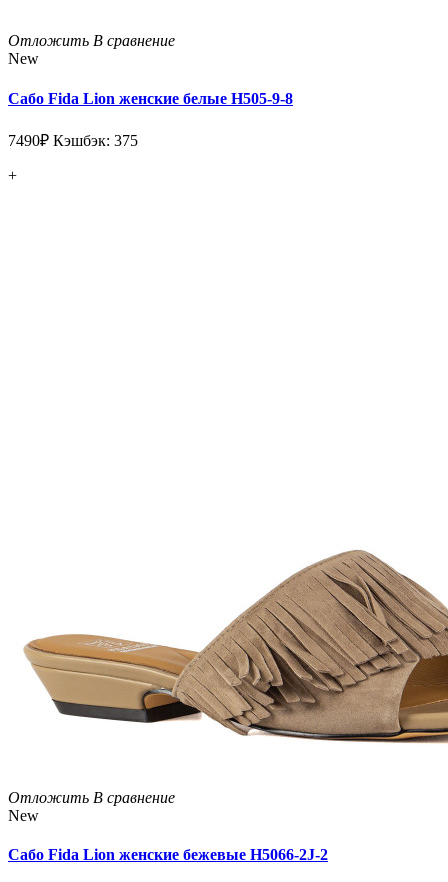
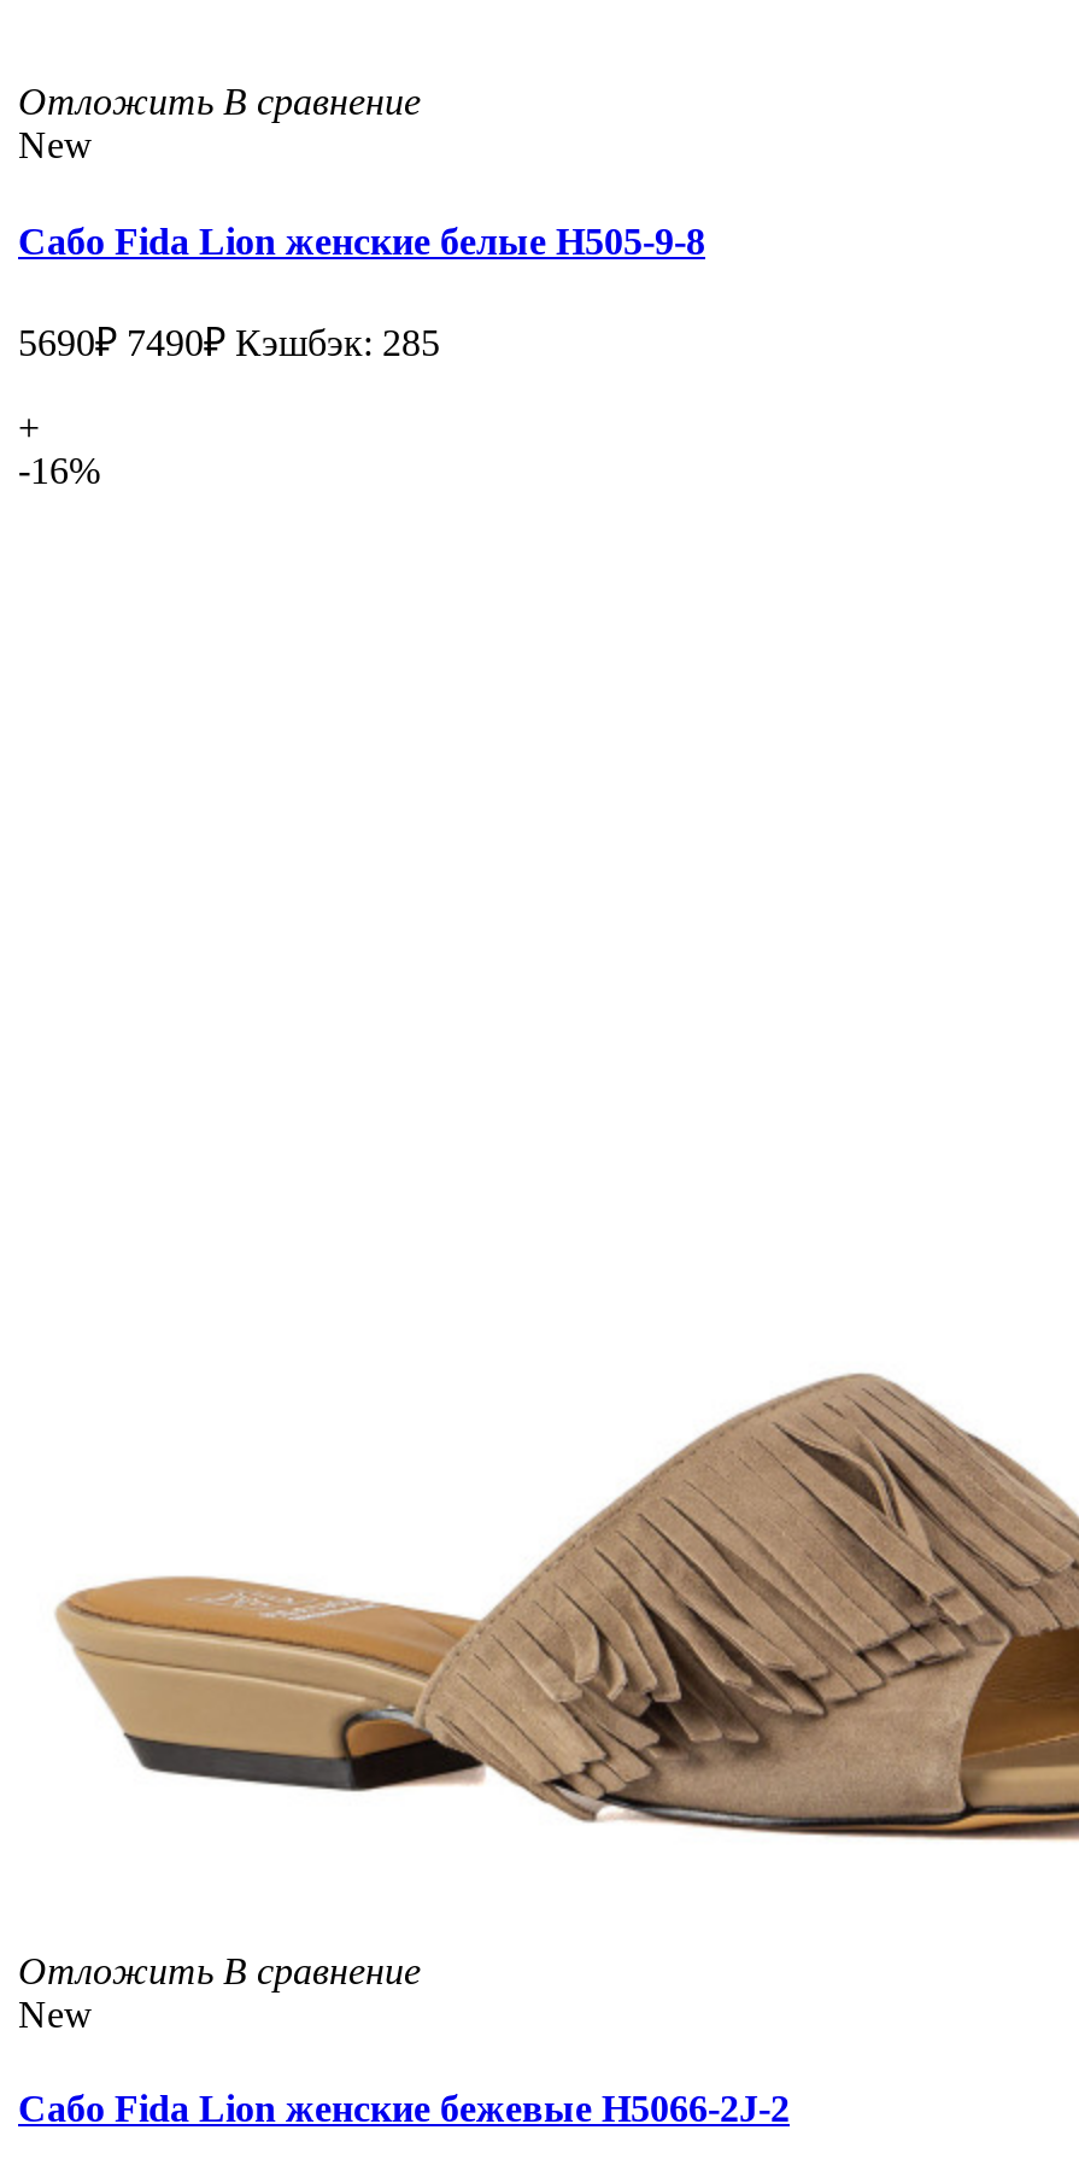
- 7490₽ Кэшбэк: 375
+ 5690₽ 7490₽ Кэшбэк: 285

+ -16%
